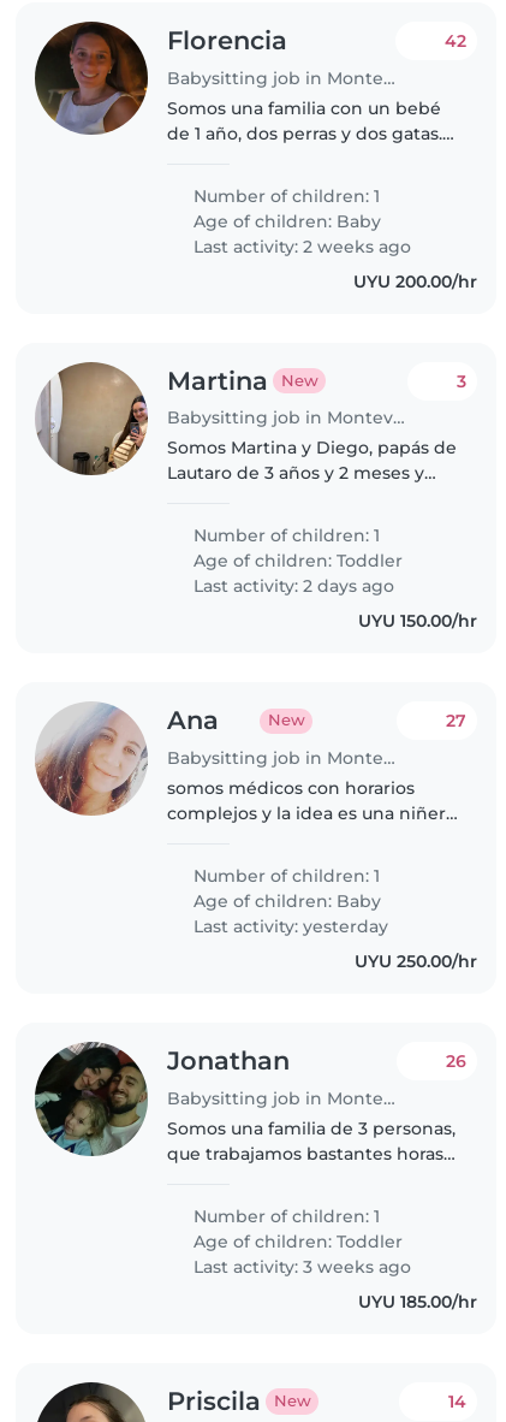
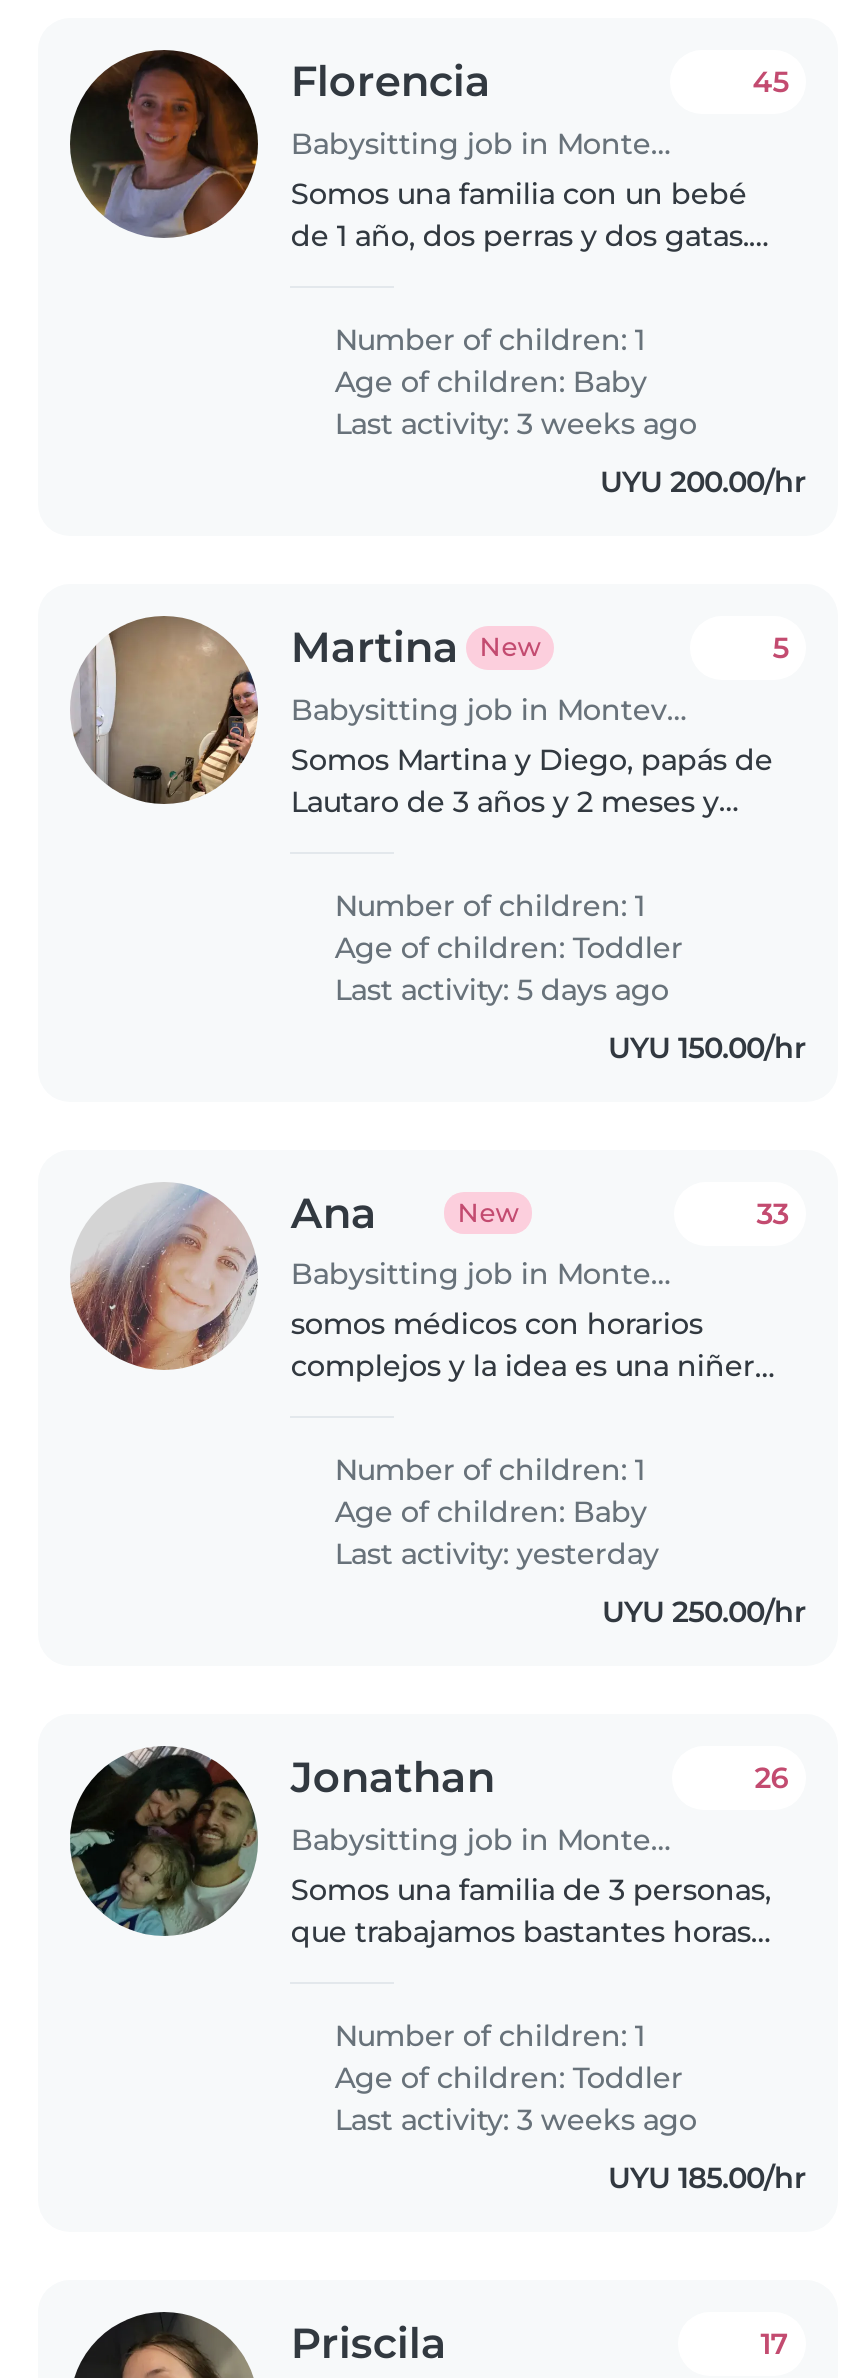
- 42
+ 45

- Last activity: 2 weeks ago
+ Last activity: 3 weeks ago

- 3
+ 5

- Last activity: 2 days ago
+ Last activity: 5 days ago

- 27
+ 33

- New

- 14
+ 17
